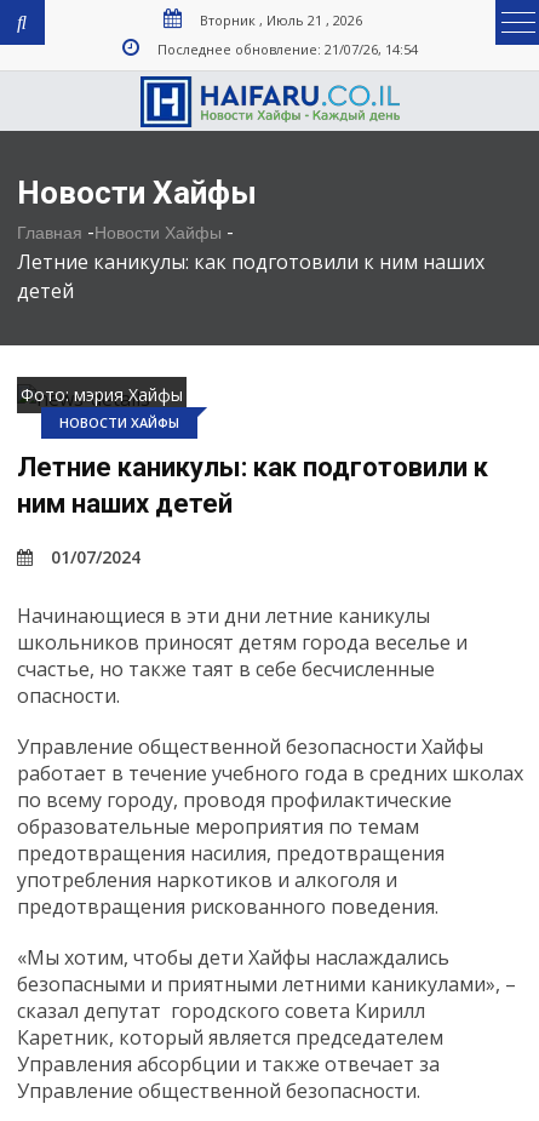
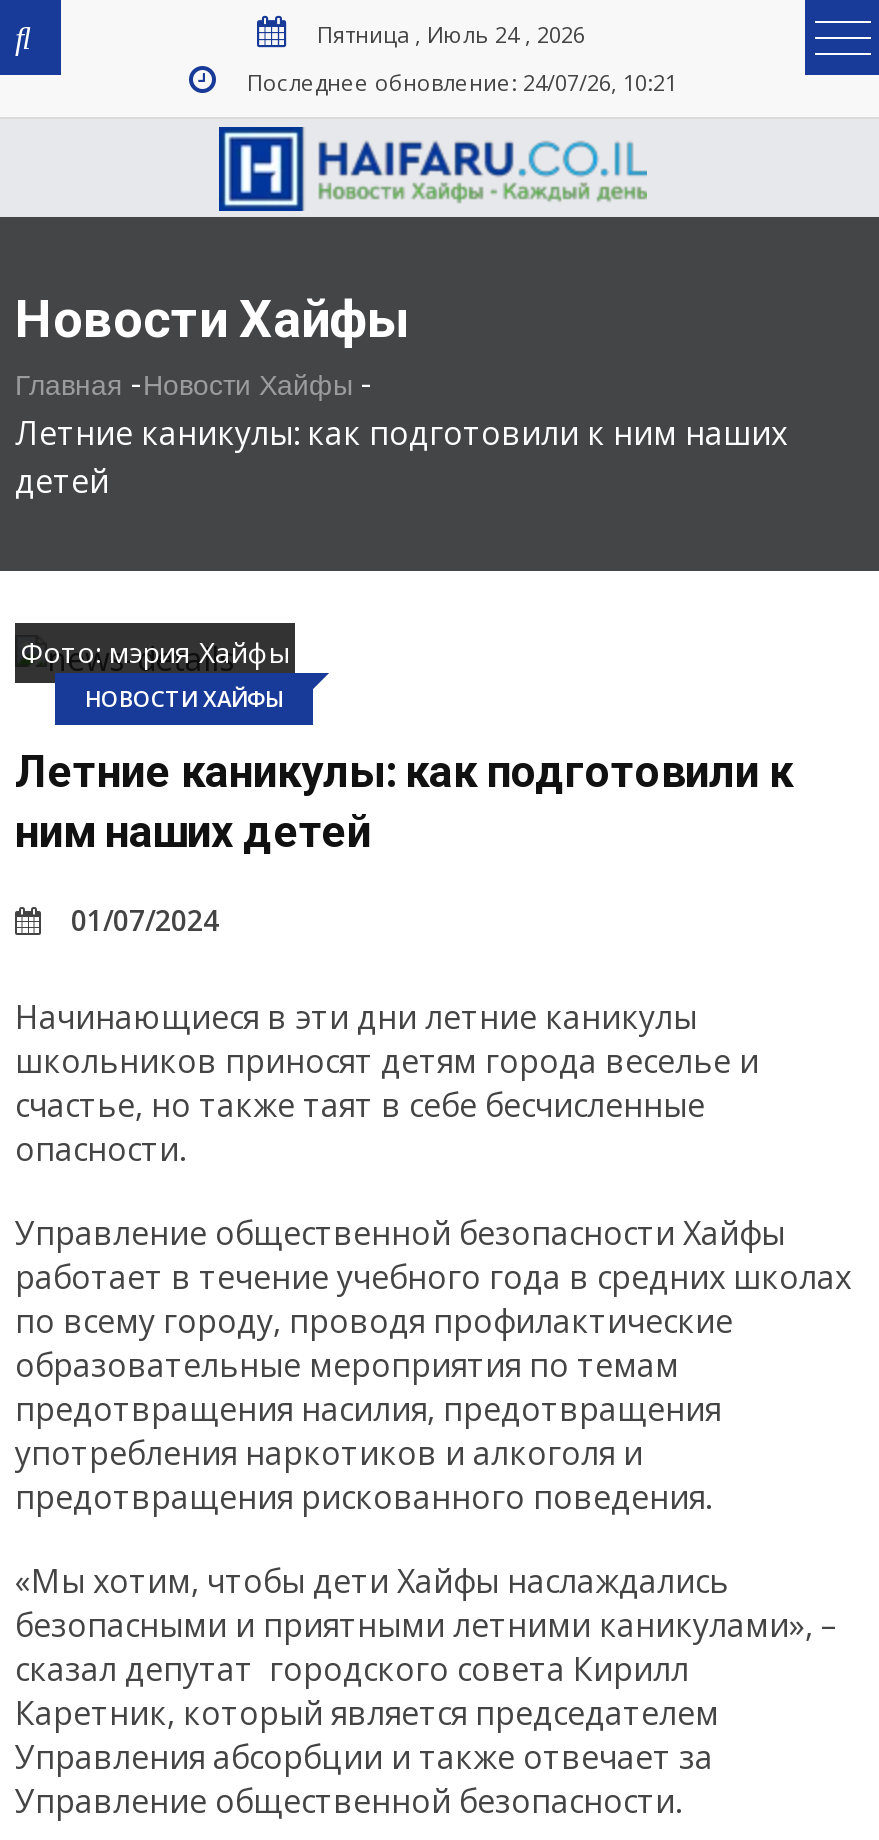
- Вторник , Июль 21 , 2026
+ Пятница , Июль 24 , 2026

- Последнее обновление: 21/07/26, 14:54
+ Последнее обновление: 24/07/26, 10:21
